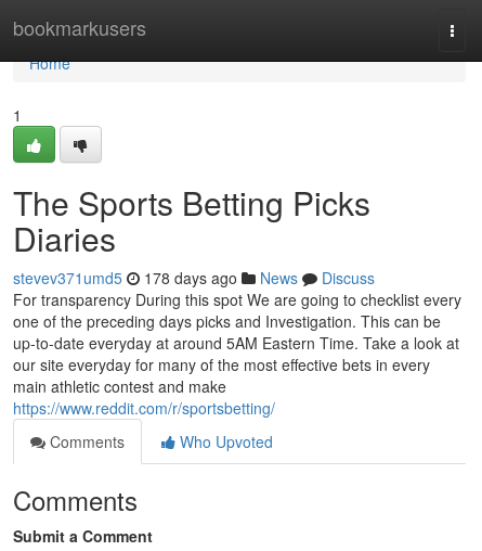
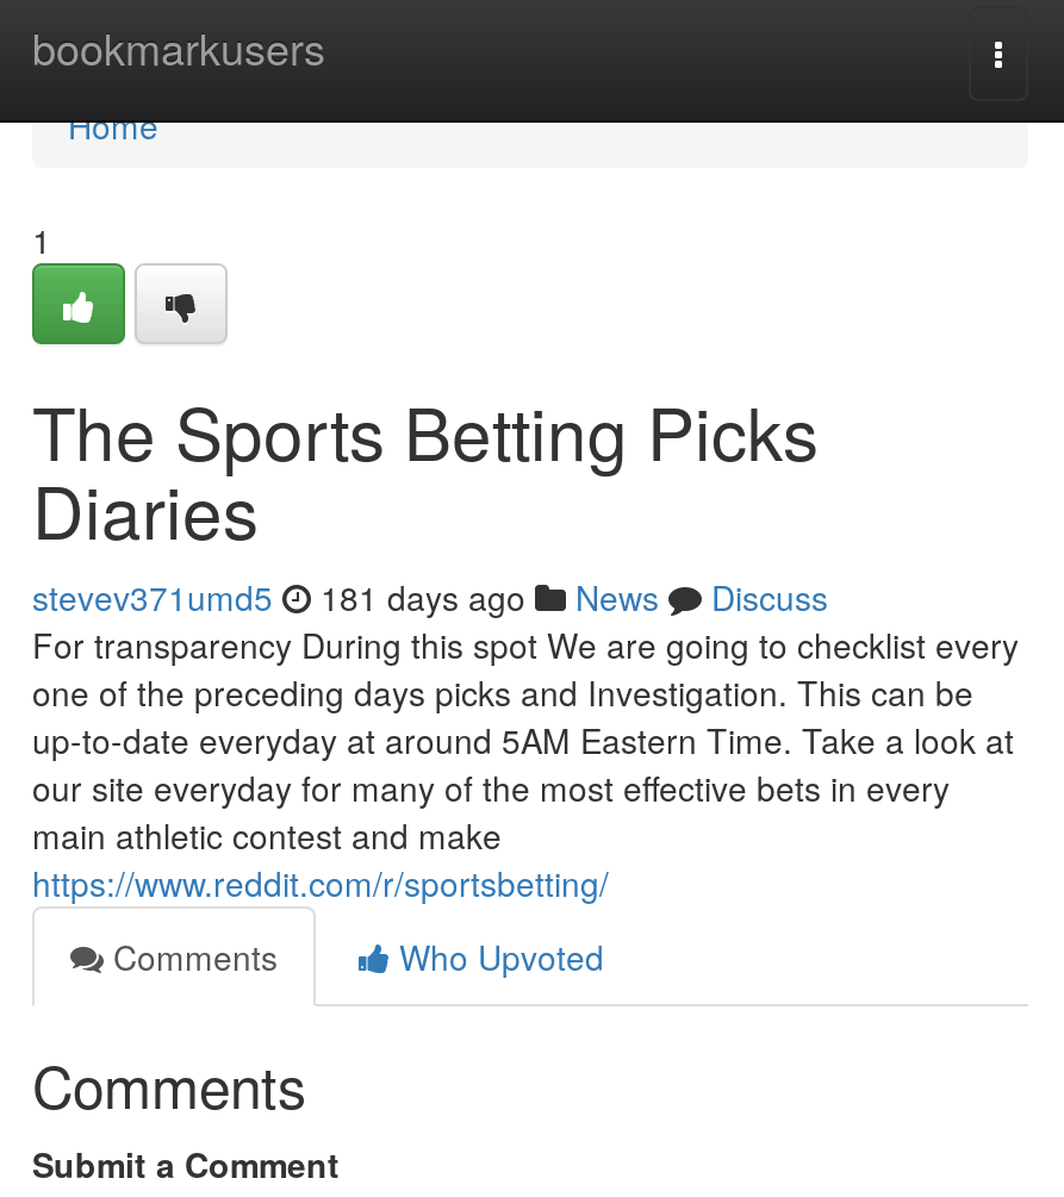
- stevev371umd5 178 days ago News Discuss
+ stevev371umd5 181 days ago News Discuss
